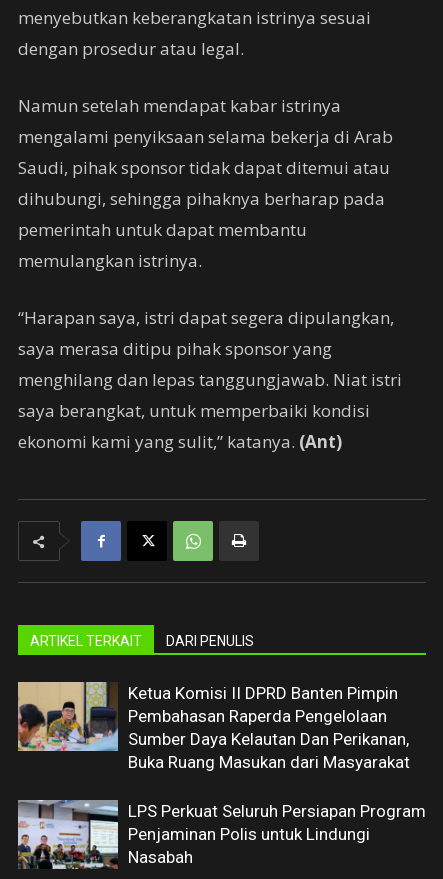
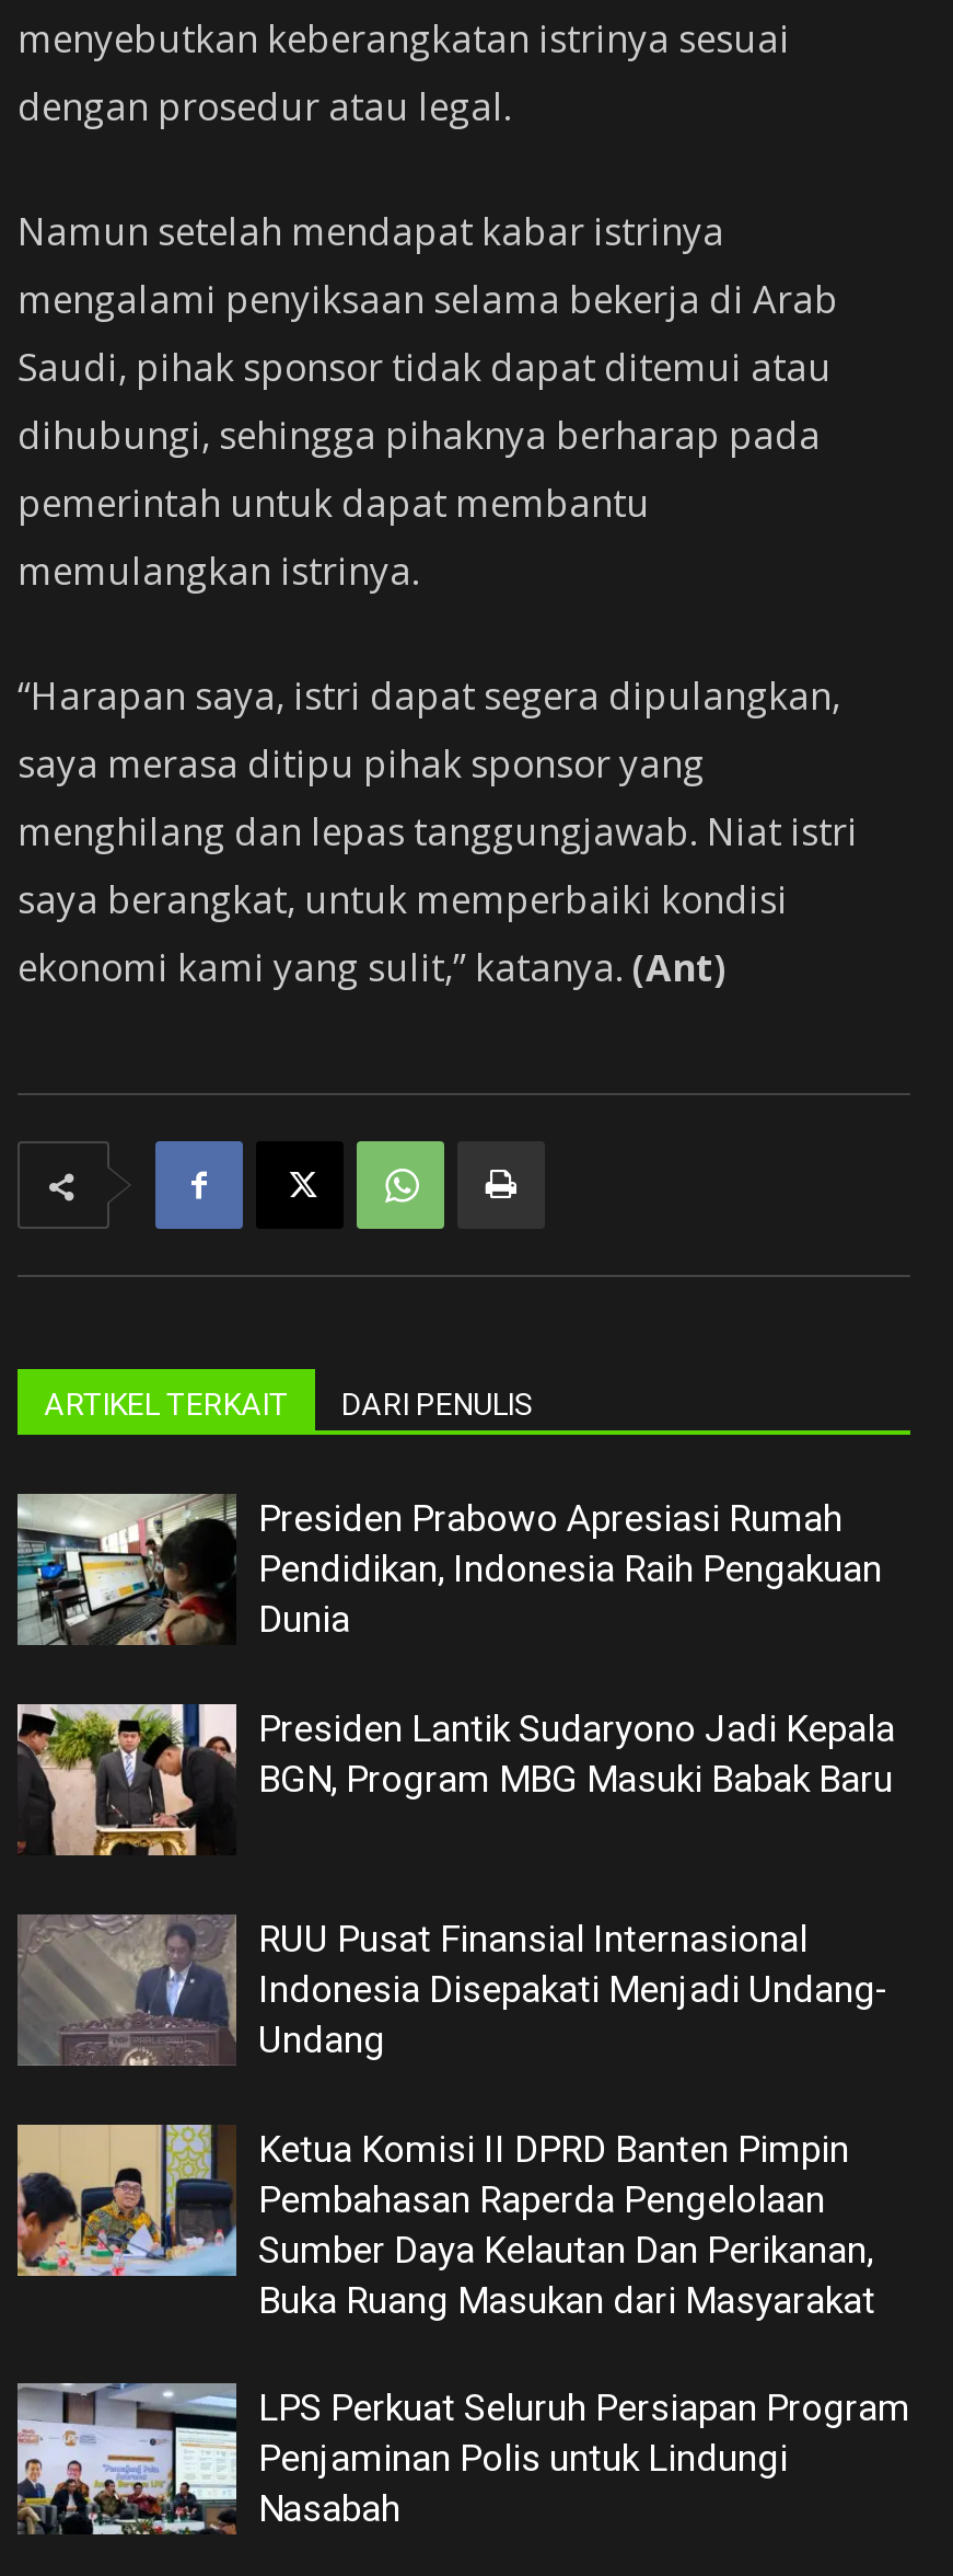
+ [image]
+ Presiden Prabowo Apresiasi Rumah
+ Pendidikan, Indonesia Raih Pengakuan
+ Dunia
+ Presiden Lantik Sudaryono Jadi Kepala
+ BGN, Program MBG Masuki Babak Baru

+ [image]
+ RUU Pusat Finansial Internasional
+ Indonesia Disepakati Menjadi Undang-
+ Undang

+ [image]
